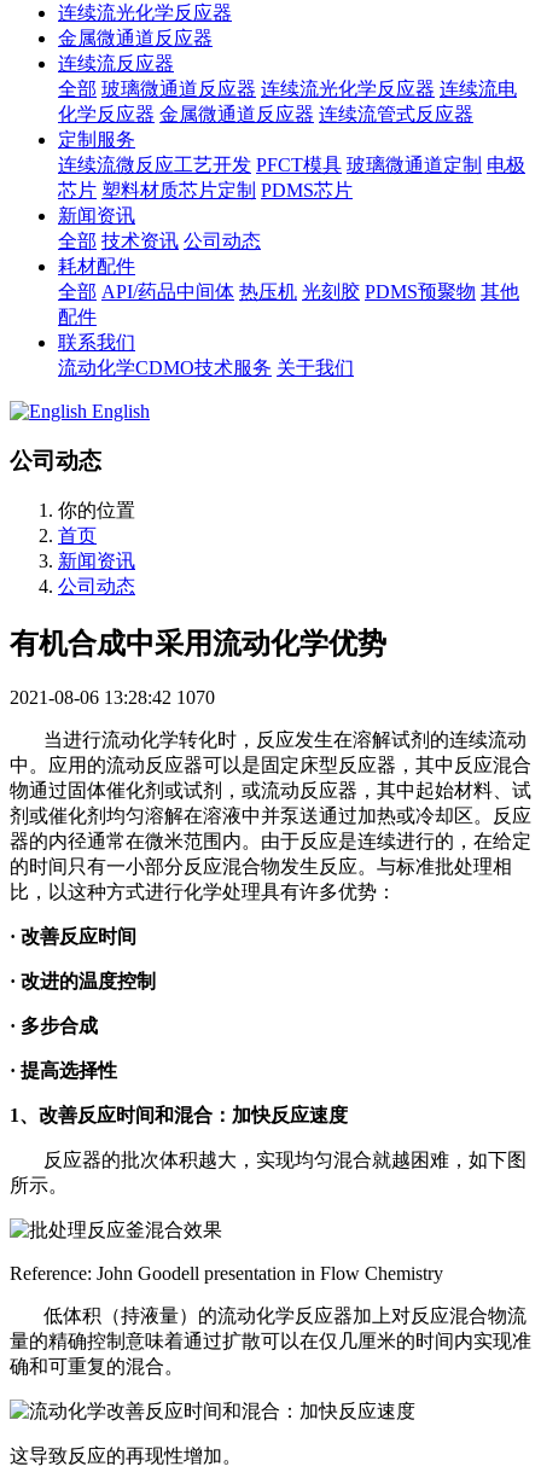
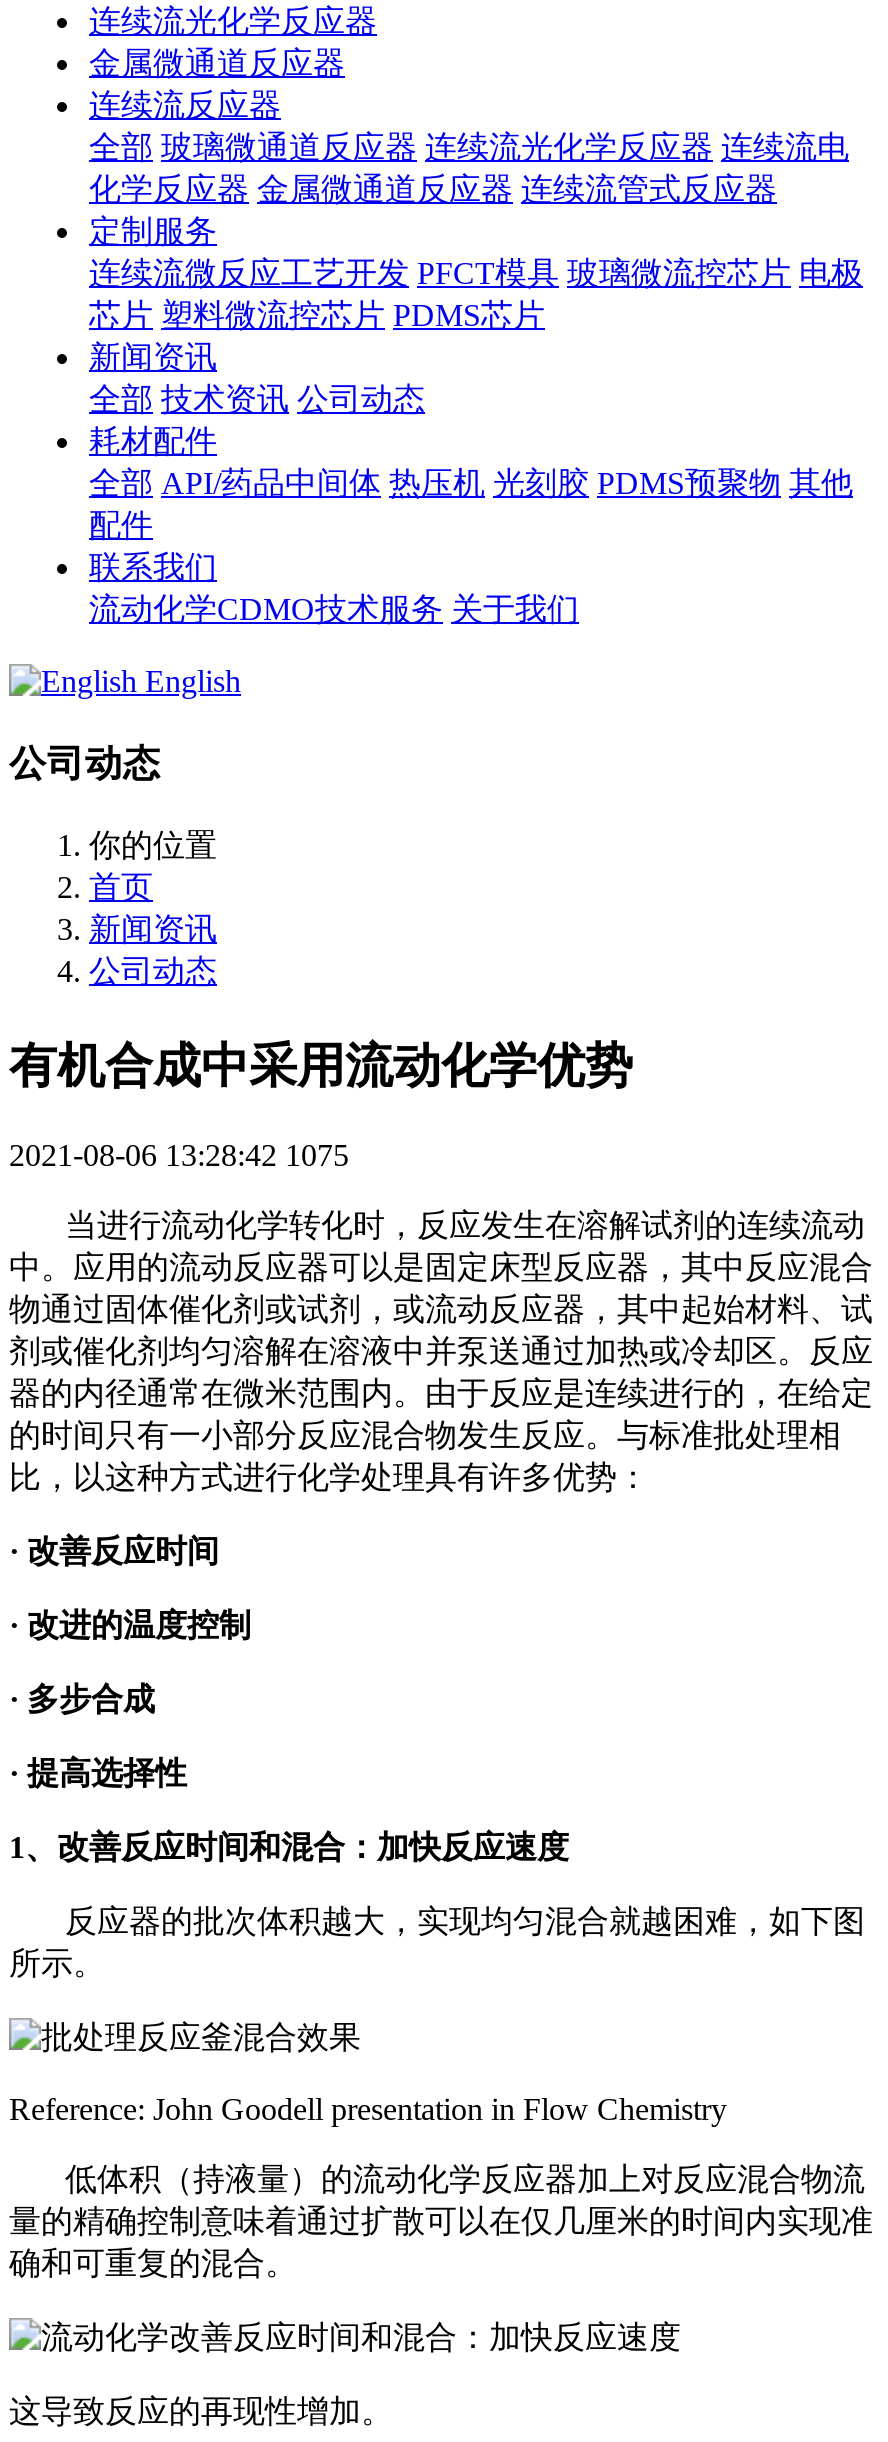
- 连续流微反应工艺开发 PFCT模具 玻璃微通道定制 电极
- 芯片 塑料材质芯片定制 PDMS芯片
+ 连续流微反应工艺开发 PFCT模具 玻璃微流控芯片 电极
+ 芯片 塑料微流控芯片 PDMS芯片

- 2021-08-06 13:28:42 1070
+ 2021-08-06 13:28:42 1075
